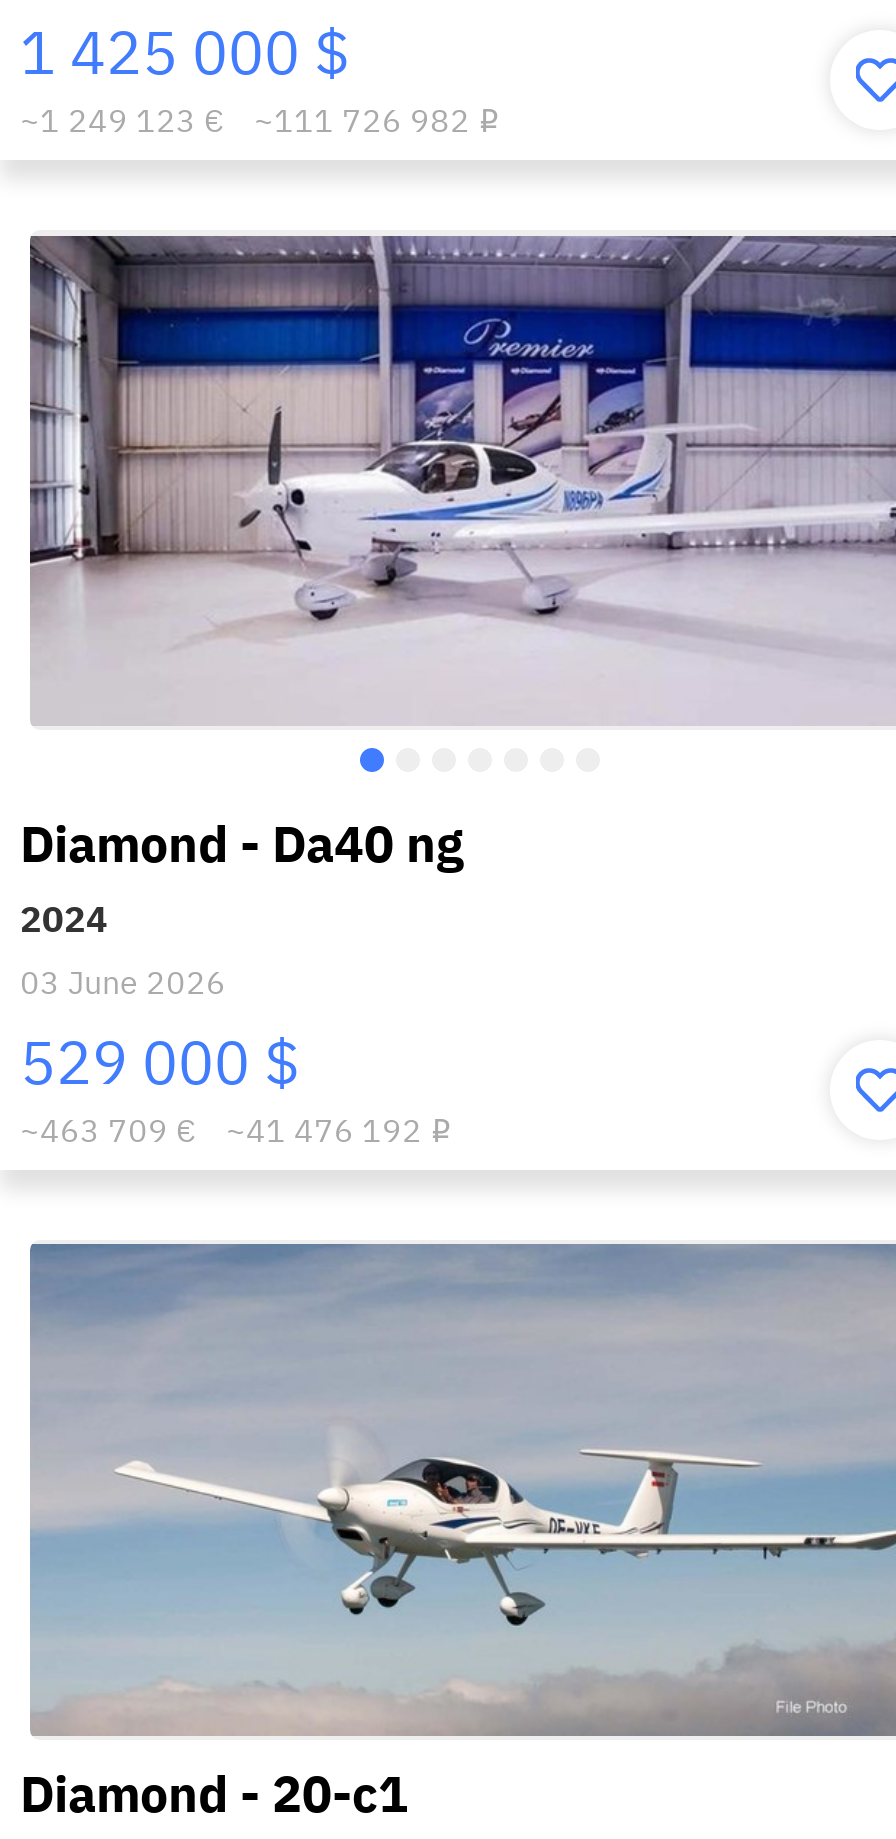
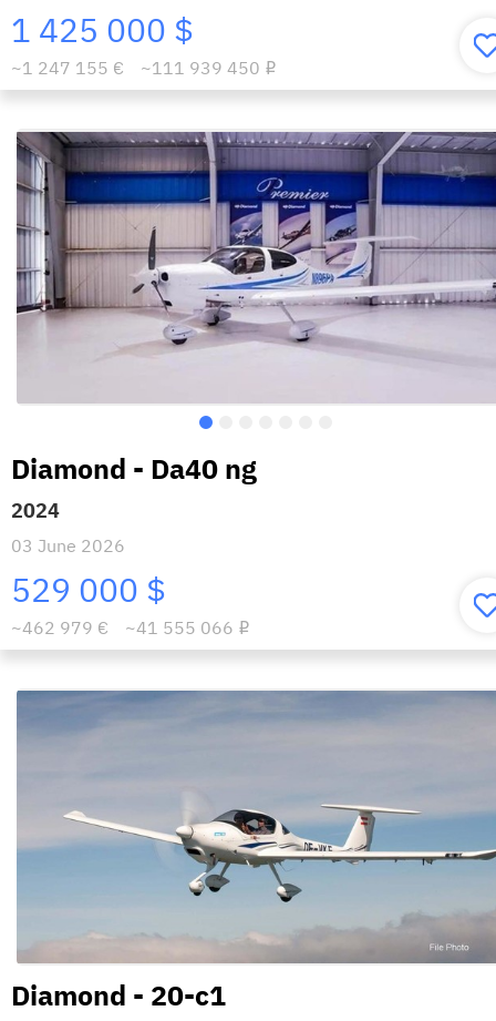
- ~1 249 123 €
+ ~1 247 155 €

- ~111 726 982 i
+ ~111 939 450 i

- ~463 709 €
+ ~462 979 €

- ~41 476 192 i
+ ~41 555 066 i
